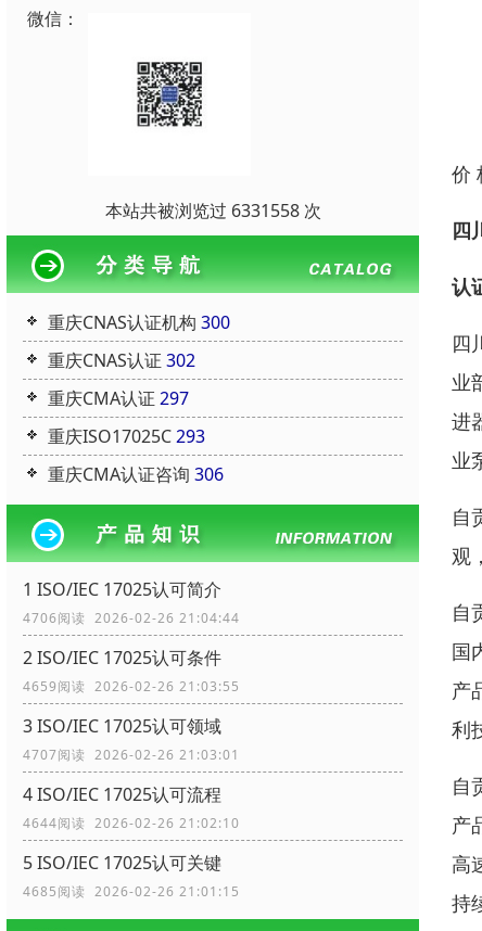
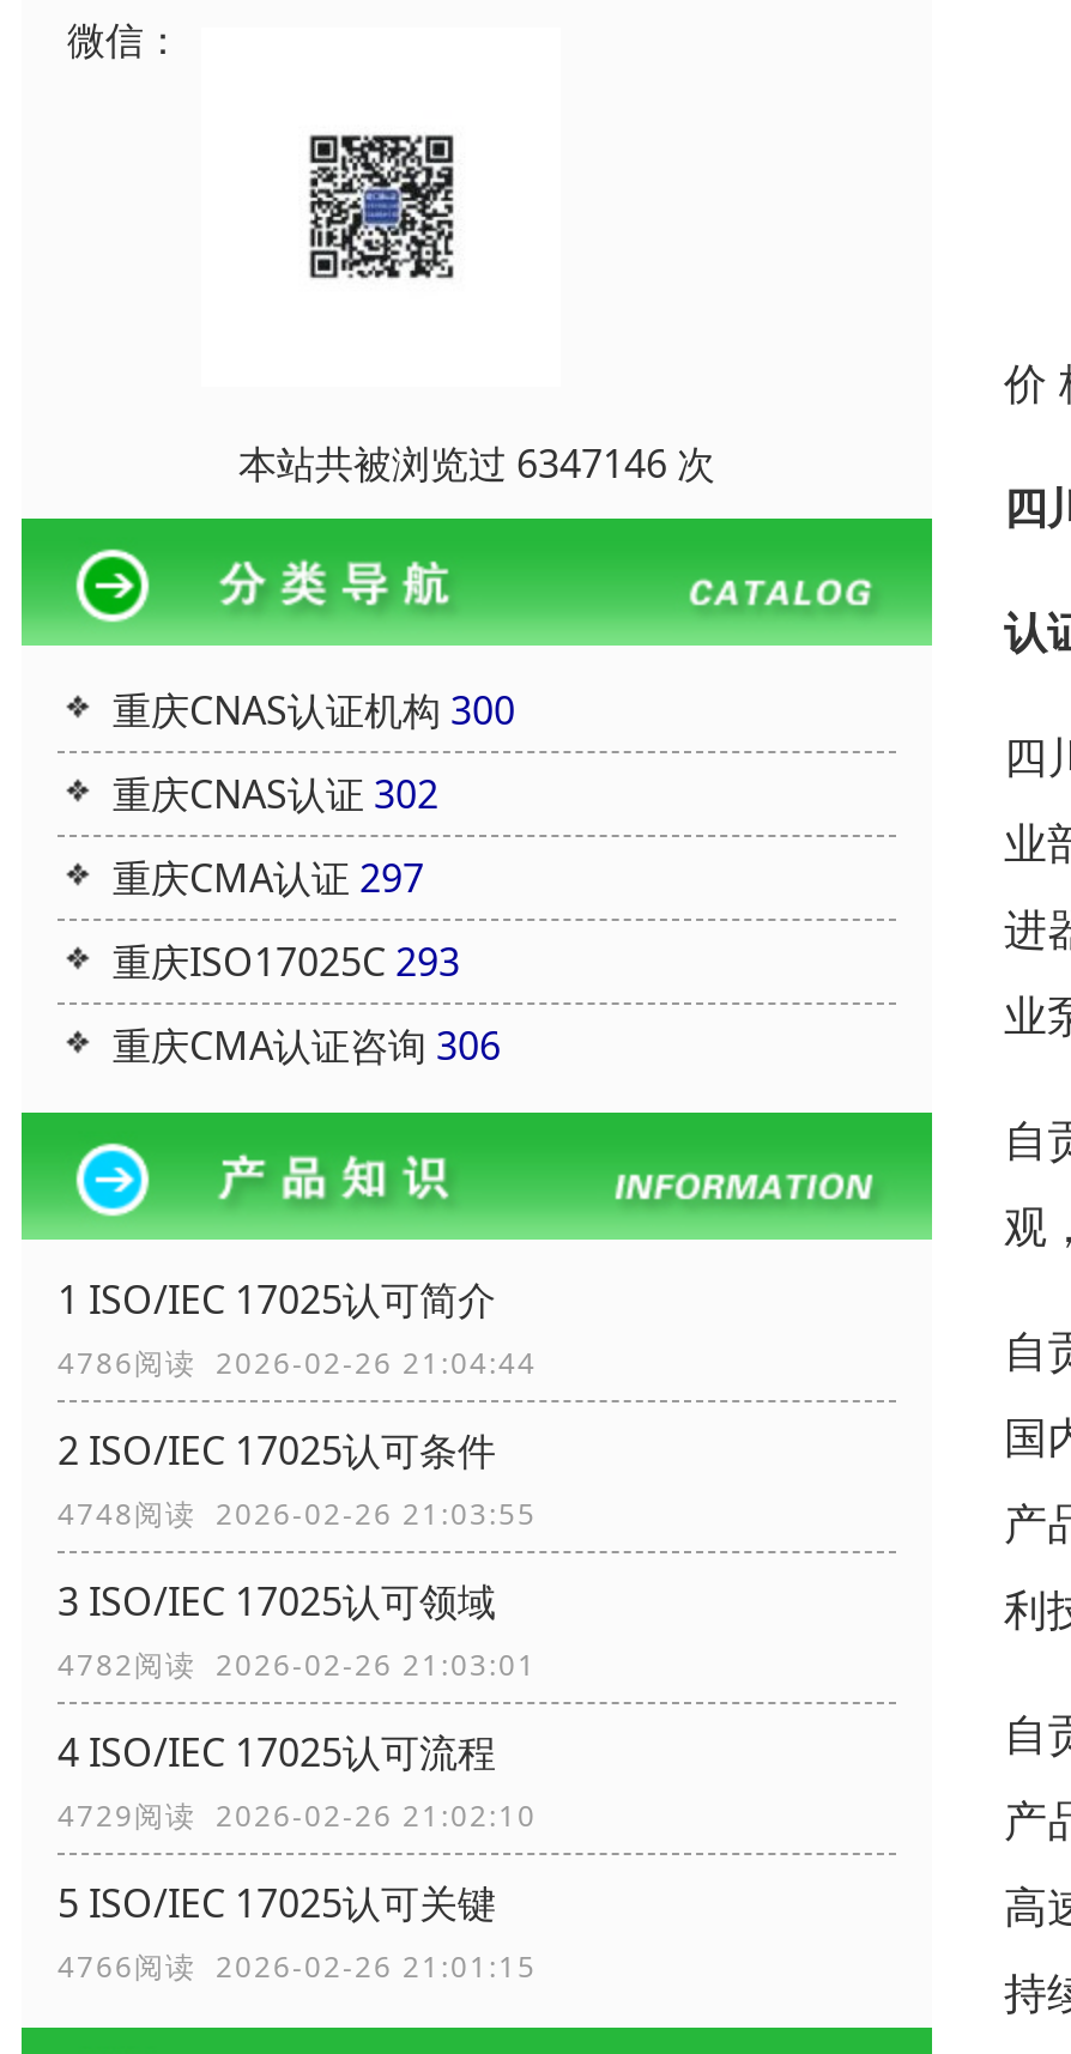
- 本站共被浏览过 6331558 次
+ 本站共被浏览过 6347146 次

- 4706阅读 2026-02-26 21:04:44
+ 4786阅读 2026-02-26 21:04:44

- 4659阅读 2026-02-26 21:03:55
+ 4748阅读 2026-02-26 21:03:55

- 4707阅读 2026-02-26 21:03:01
+ 4782阅读 2026-02-26 21:03:01

- 4644阅读 2026-02-26 21:02:10
+ 4729阅读 2026-02-26 21:02:10

- 4685阅读 2026-02-26 21:01:15
+ 4766阅读 2026-02-26 21:01:15
